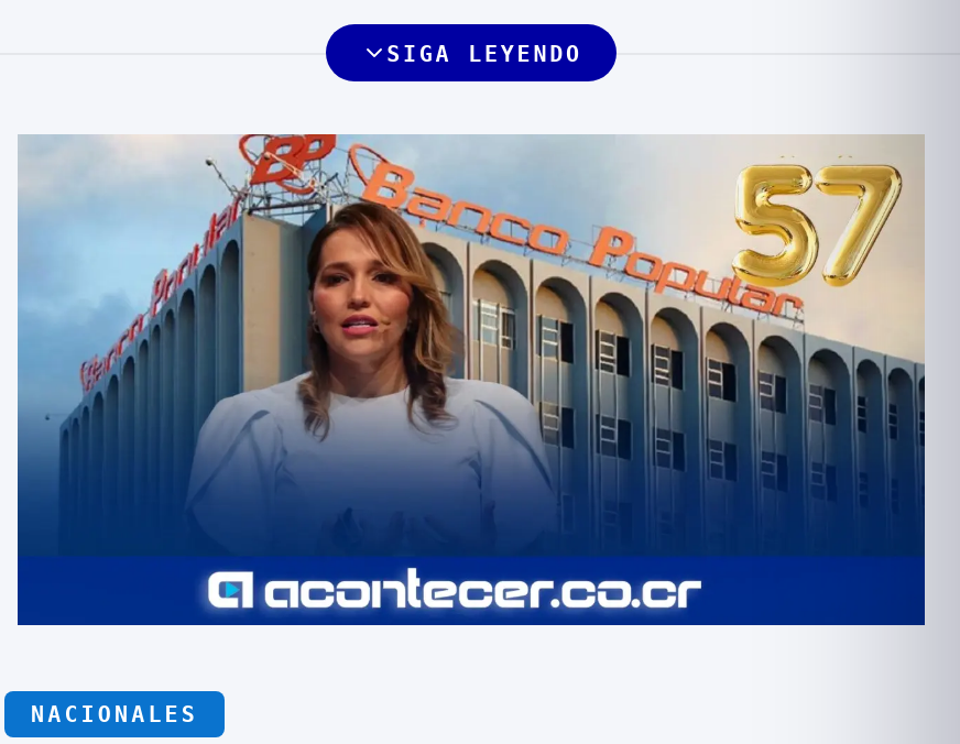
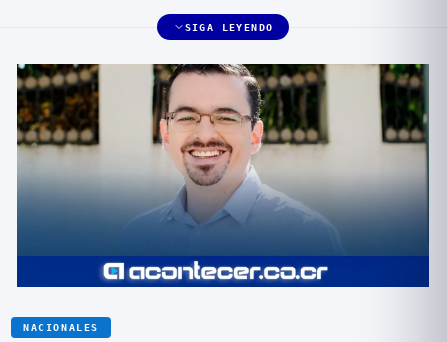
- [image]
+ [image]
